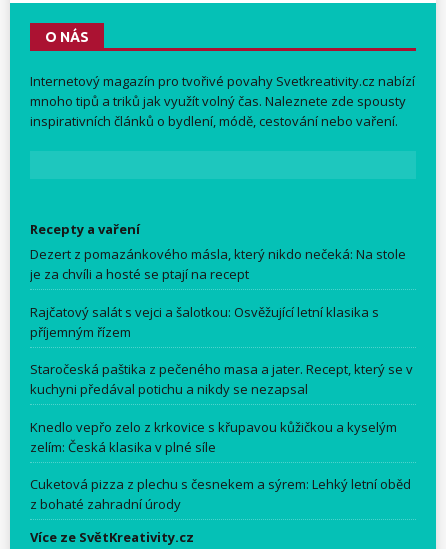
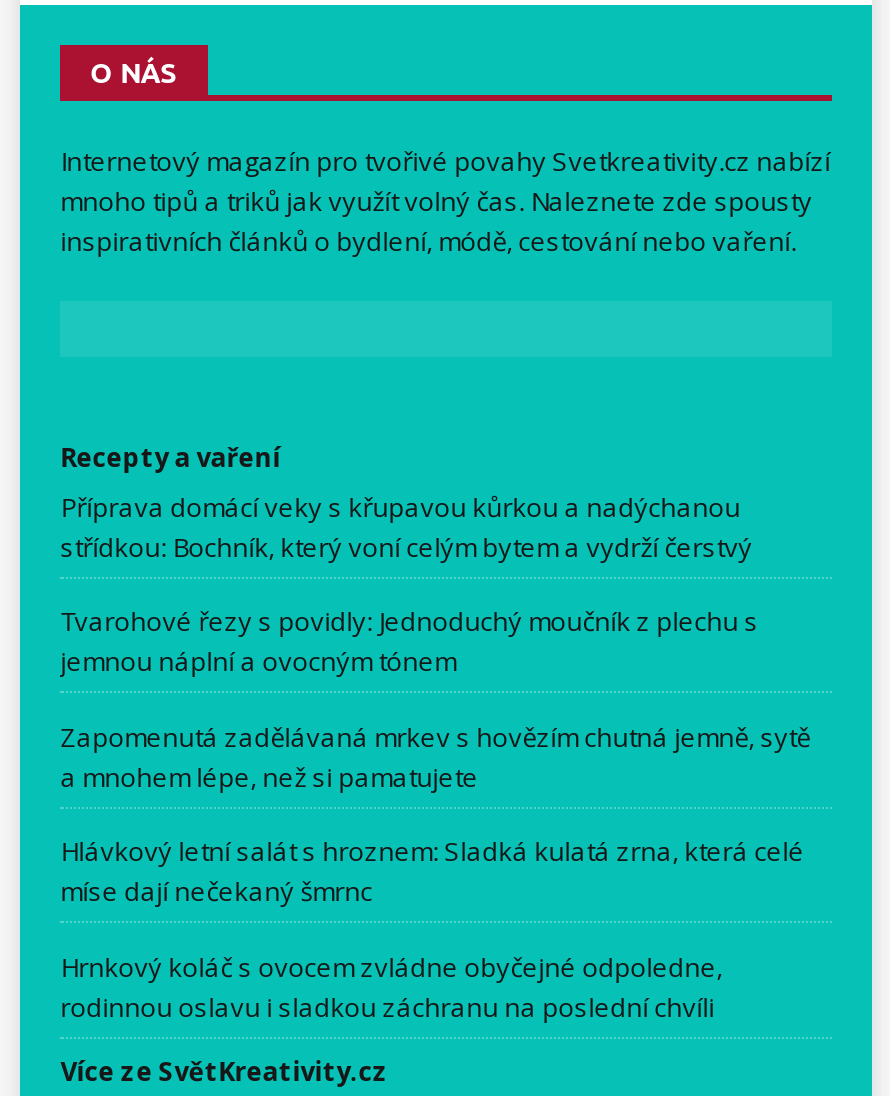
- Dezert z pomazánkového másla, který nikdo nečeká: Na stole
- je za chvíli a hosté se ptají na recept
+ Příprava domácí veky s křupavou kůrkou a nadýchanou
+ střídkou: Bochník, který voní celým bytem a vydrží čerstvý

- Rajčatový salát s vejci a šalotkou: Osvěžující letní klasika s
- příjemným řízem
+ Tvarohové řezy s povidly: Jednoduchý moučník z plechu s
+ jemnou náplní a ovocným tónem

- Staročeská paštika z pečeného masa a jater. Recept, který se v
- kuchyni předával potichu a nikdy se nezapsal
+ Zapomenutá zadělávaná mrkev s hovězím chutná jemně, sytě
+ a mnohem lépe, než si pamatujete

- Knedlo vepřo zelo z krkovice s křupavou kůžičkou a kyselým
- zelím: Česká klasika v plné síle
+ Hlávkový letní salát s hroznem: Sladká kulatá zrna, která celé
+ míse dají nečekaný šmrnc

- Cuketová pizza z plechu s česnekem a sýrem: Lehký letní oběd
- z bohaté zahradní úrody
+ Hrnkový koláč s ovocem zvládne obyčejné odpoledne,
+ rodinnou oslavu i sladkou záchranu na poslední chvíli
